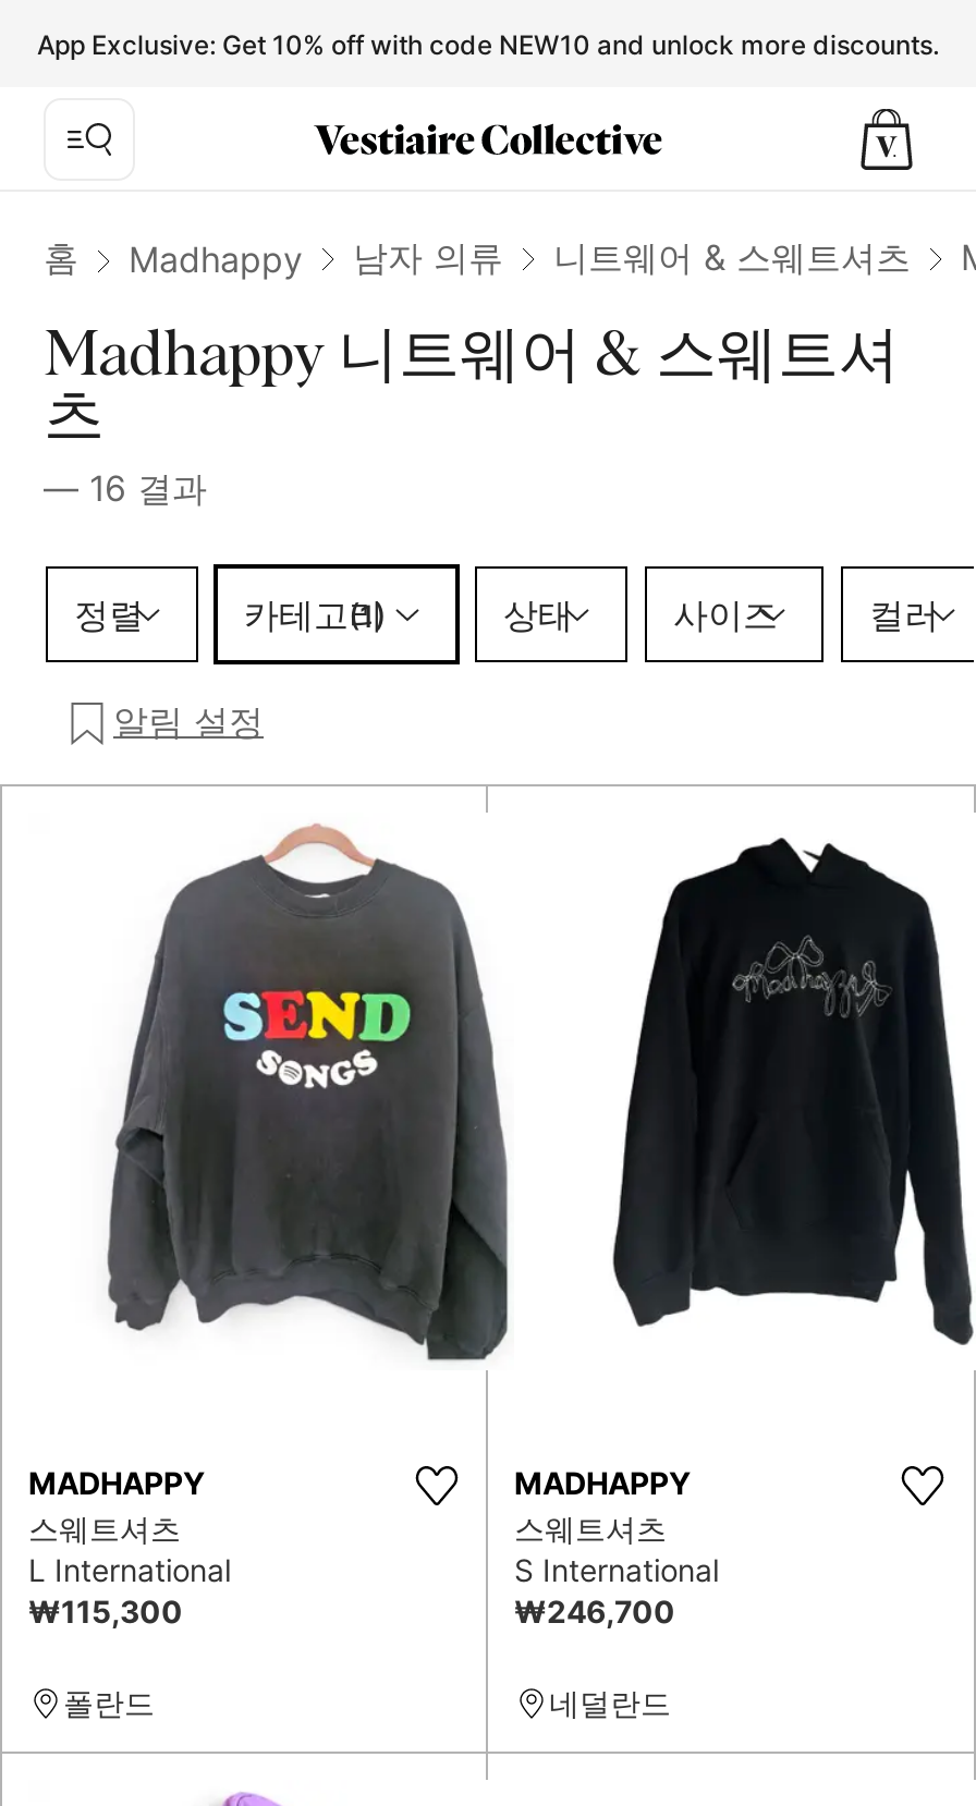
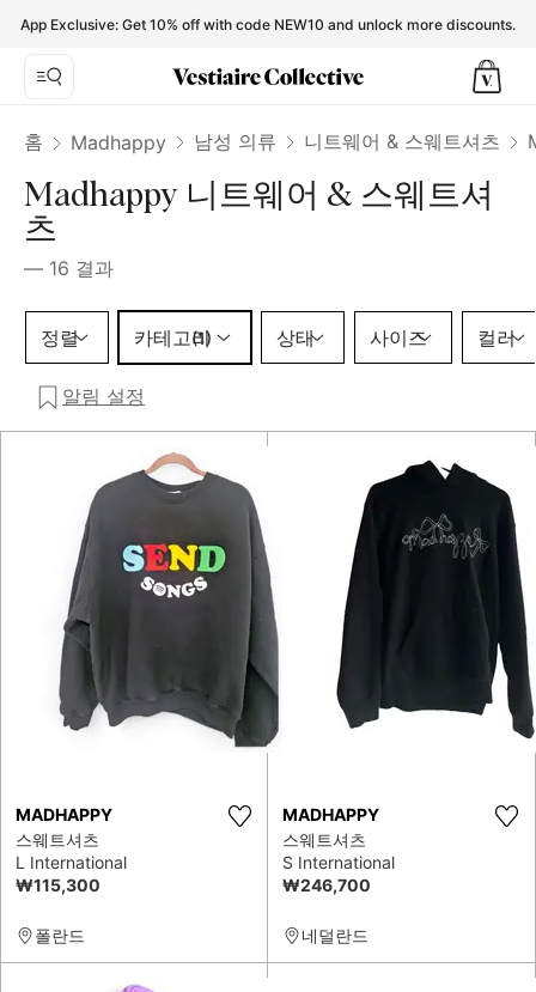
- 남자 의류
+ 남성 의류
